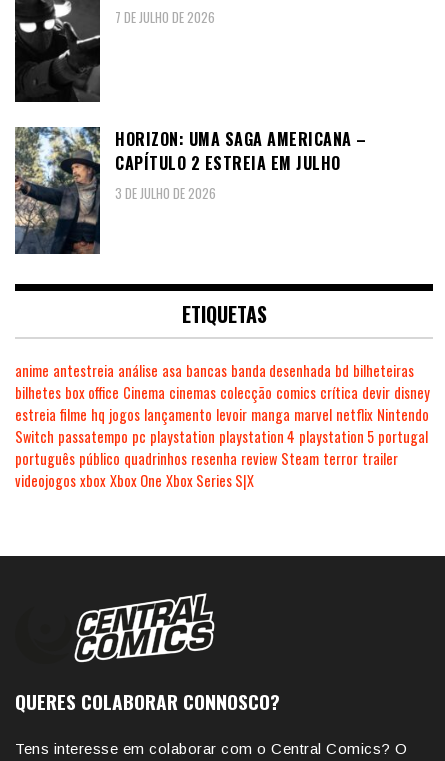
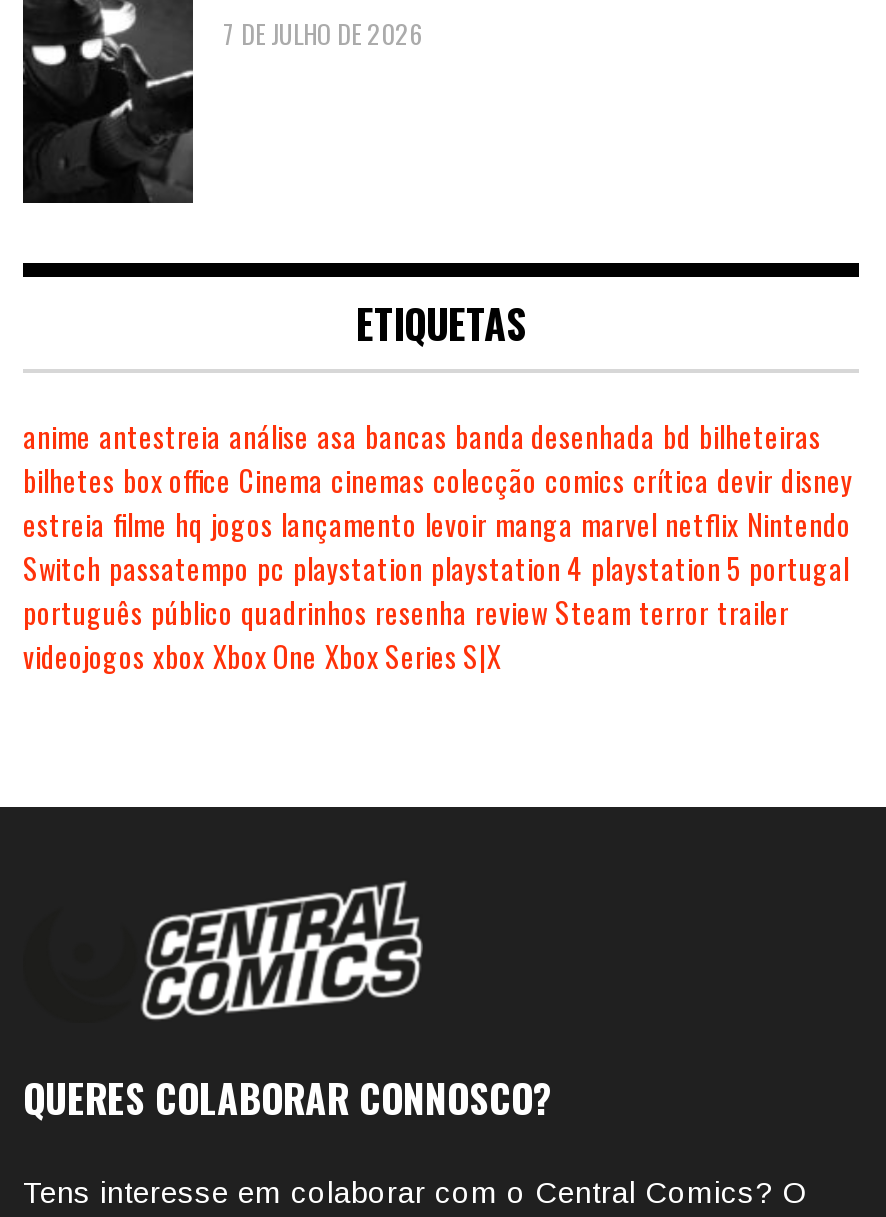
- [image]
- HORIZON: UMA SAGA AMERICANA –
- CAPÍTULO 2 ESTREIA EM JULHO
- 3 DE JULHO DE 2026
